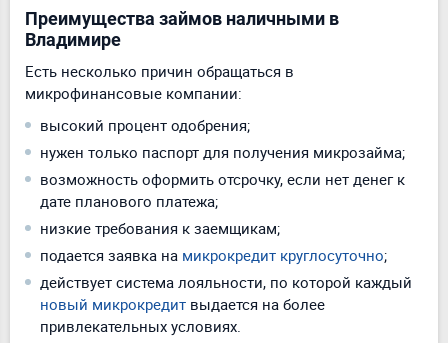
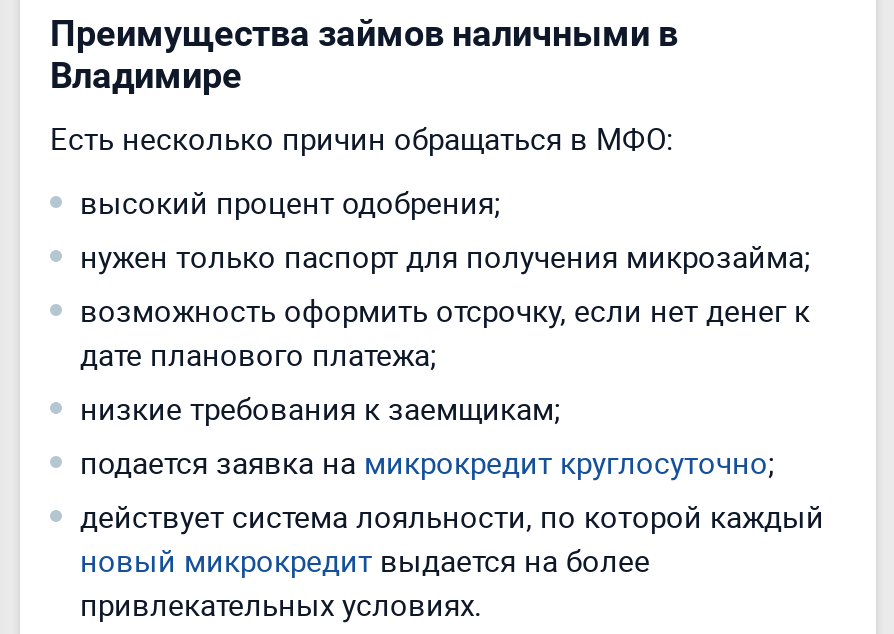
- Есть несколько причин обращаться в
- микрофинансовые компании:
+ Есть несколько причин обращаться в МФО:
